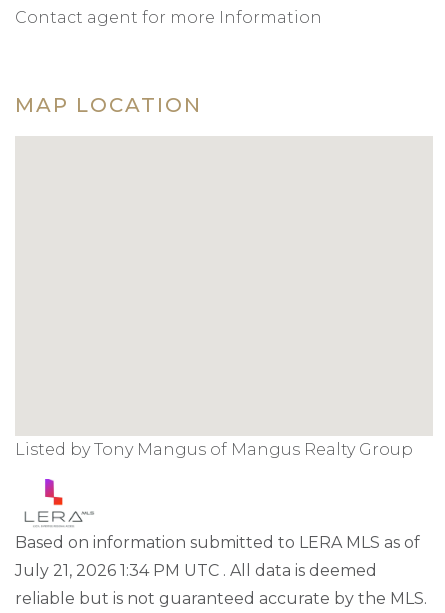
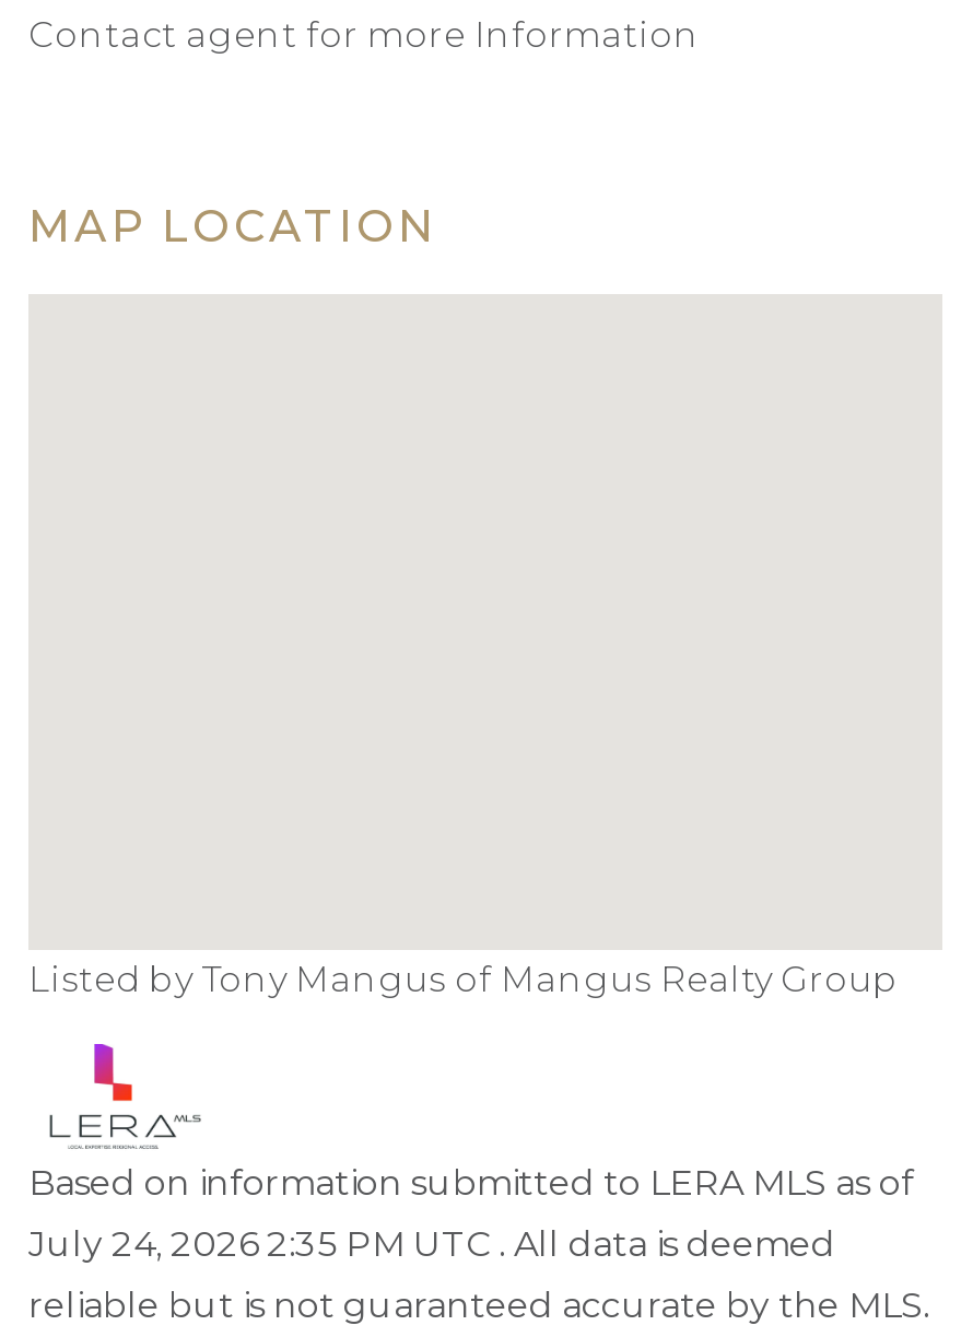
- July 21, 2026 1:34 PM UTC . All data is deemed
+ July 24, 2026 2:35 PM UTC . All data is deemed
